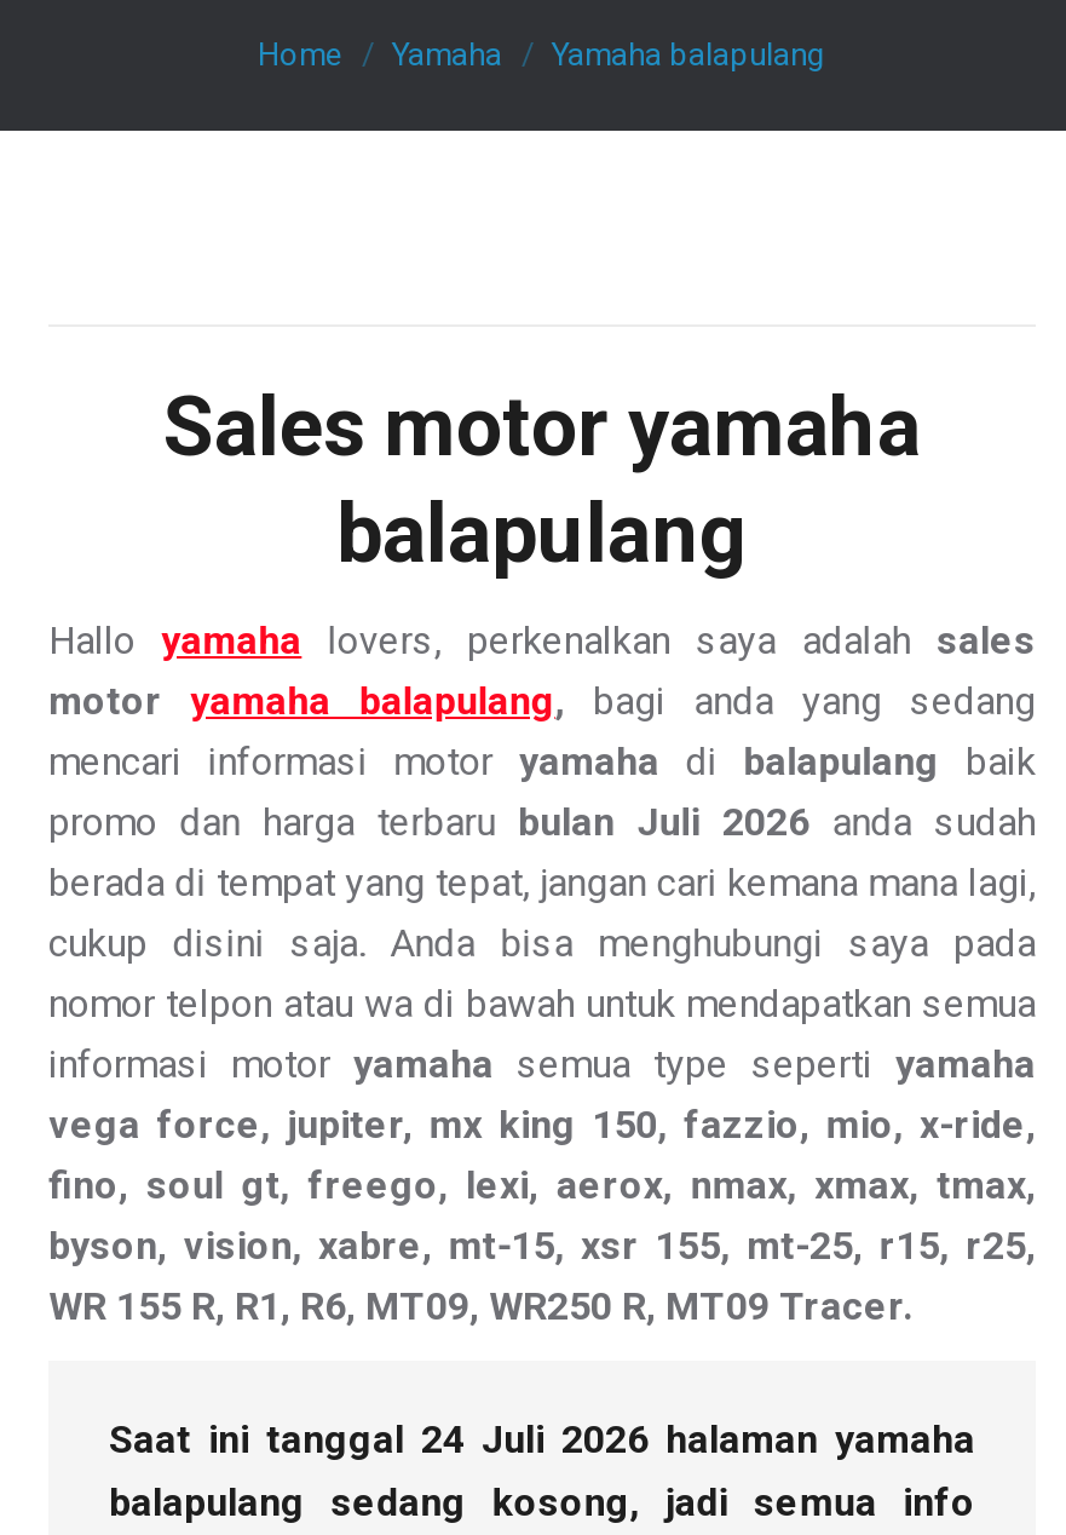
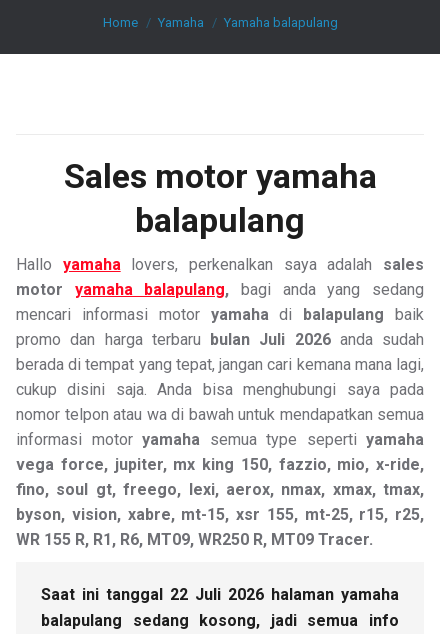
- Saat ini tanggal 24 Juli 2026 halaman yamaha
+ Saat ini tanggal 22 Juli 2026 halaman yamaha
